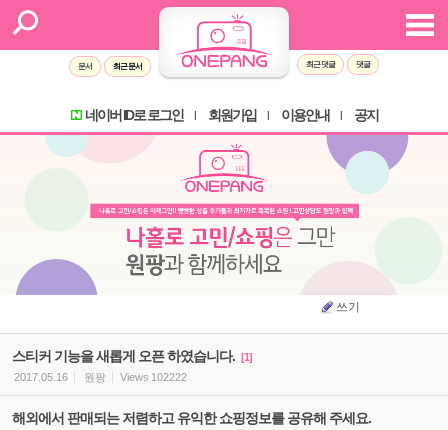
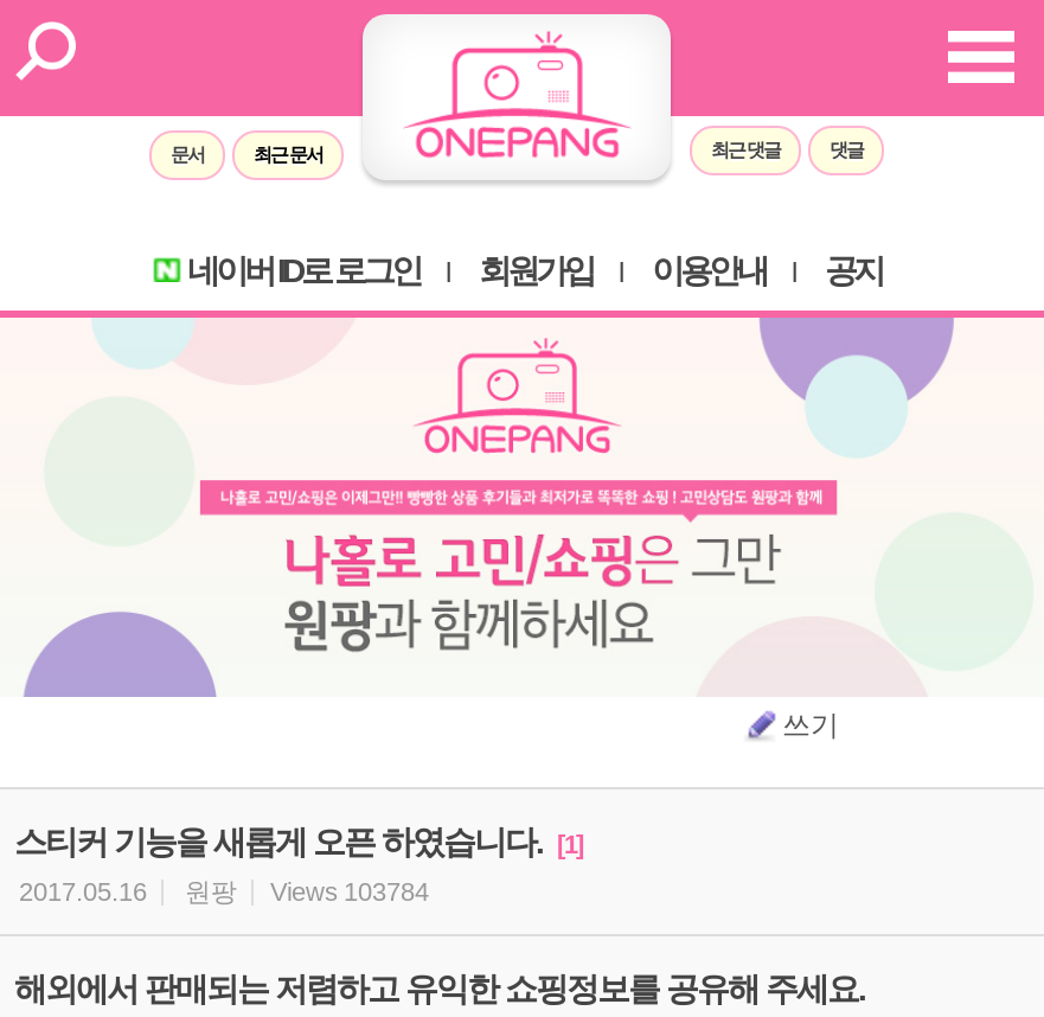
- 2017.05.16 원팡 Views 102222
+ 2017.05.16 원팡 Views 103784
